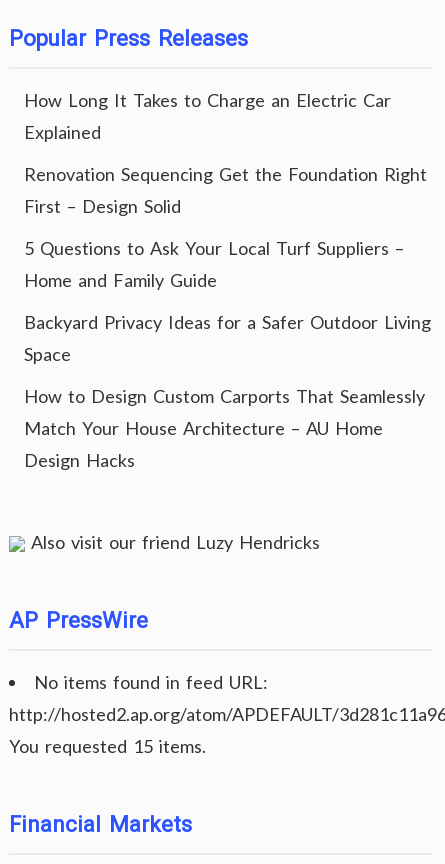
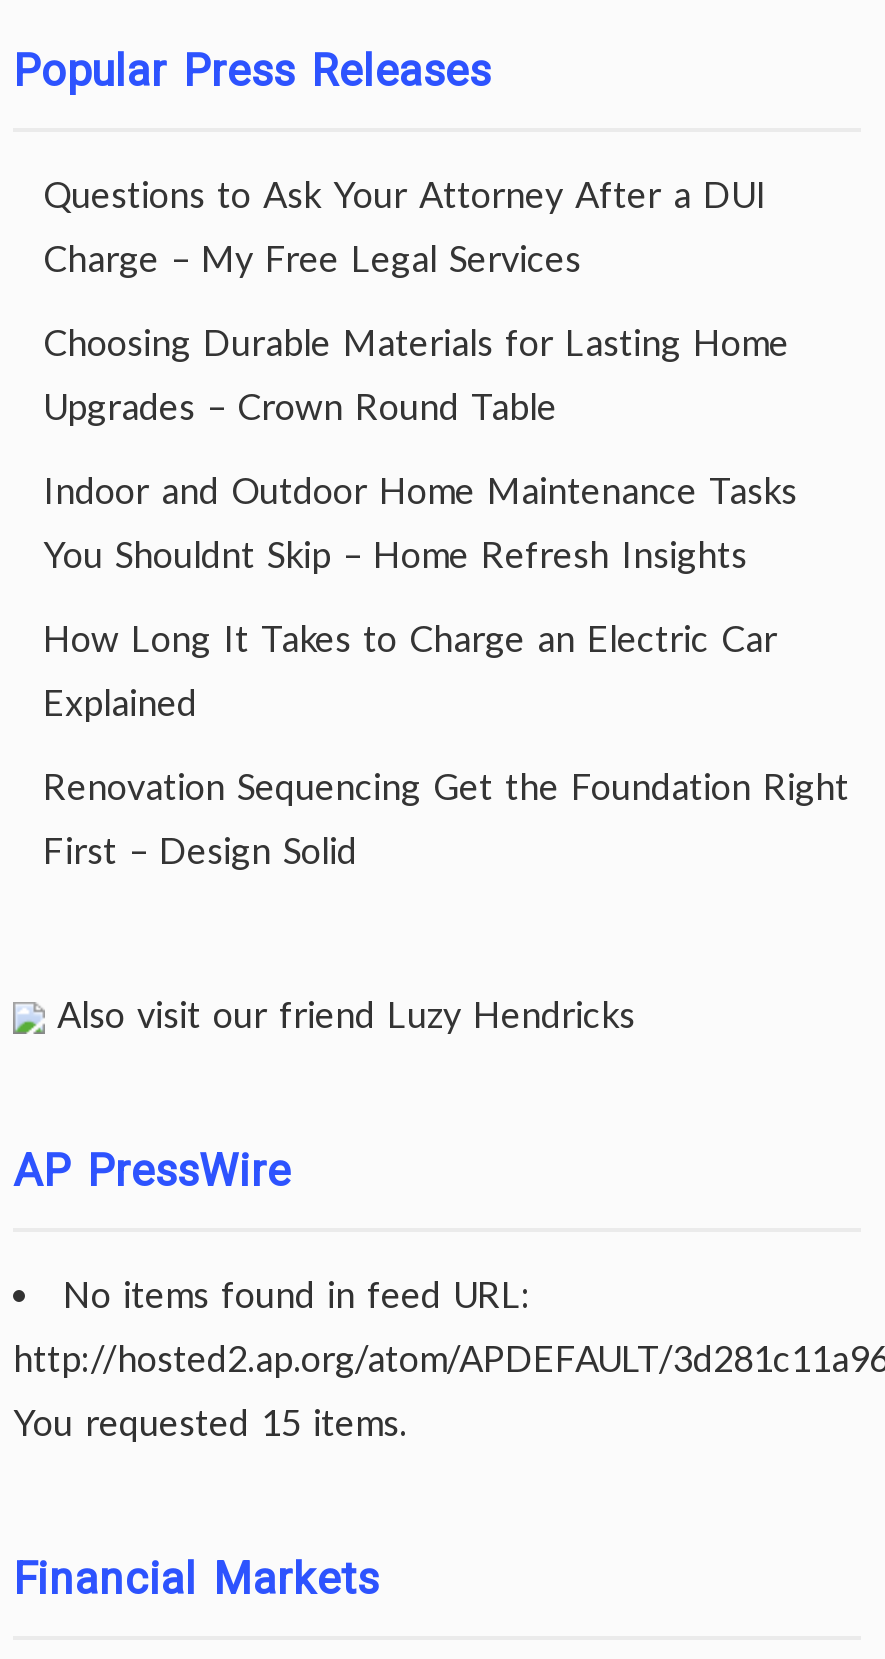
+ Questions to Ask Your Attorney After a DUI
+ Charge – My Free Legal Services
+ Choosing Durable Materials for Lasting Home
+ Upgrades – Crown Round Table
+ Indoor and Outdoor Home Maintenance Tasks
+ You Shouldnt Skip – Home Refresh Insights

moved down: How Long It Takes to Charge an Electric Car | Explained | Renovation Sequencing Get the Foundation Right | First – Design Solid

- 5 Questions to Ask Your Local Turf Suppliers –
- Home and Family Guide
- Backyard Privacy Ideas for a Safer Outdoor Living
- Space
- How to Design Custom Carports That Seamlessly
- Match Your House Architecture – AU Home
- Design Hacks
